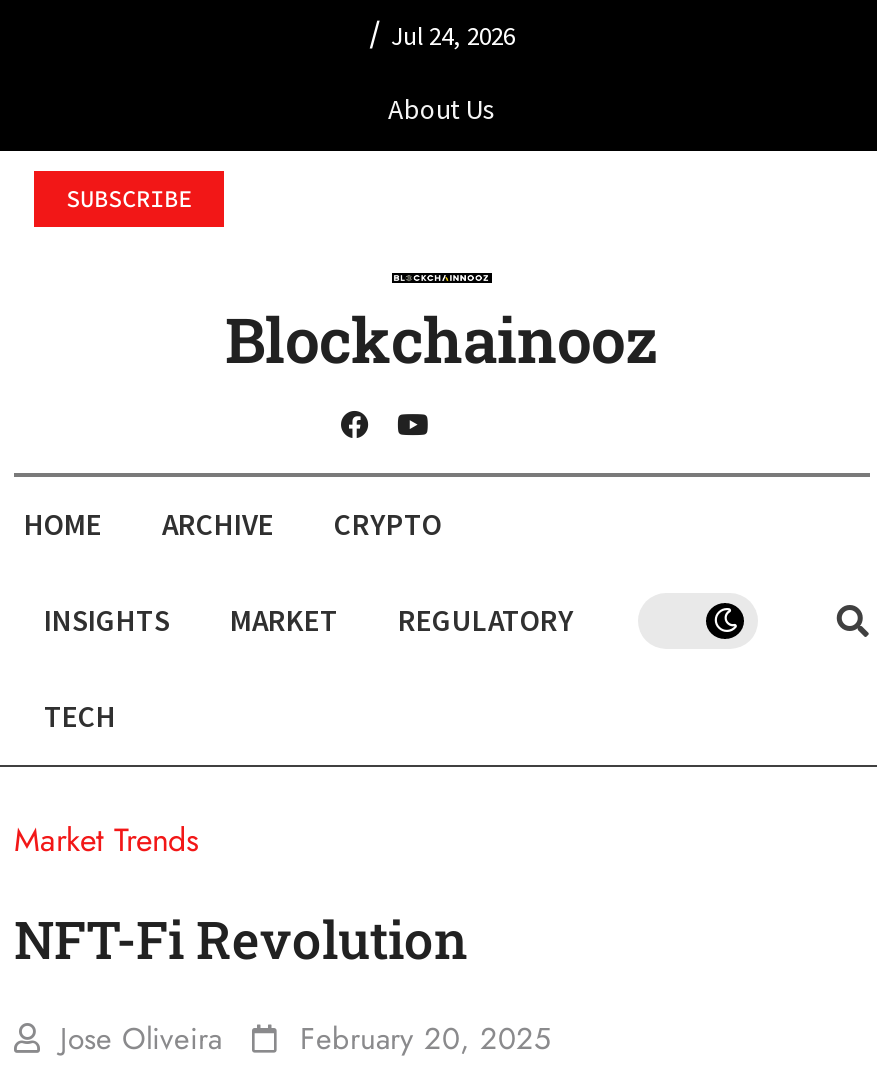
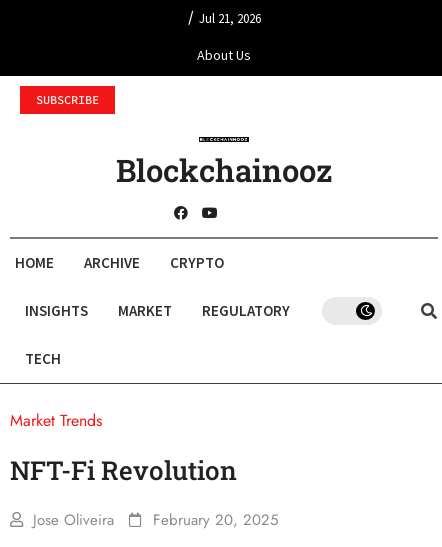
- / Jul 24, 2026
+ / Jul 21, 2026
